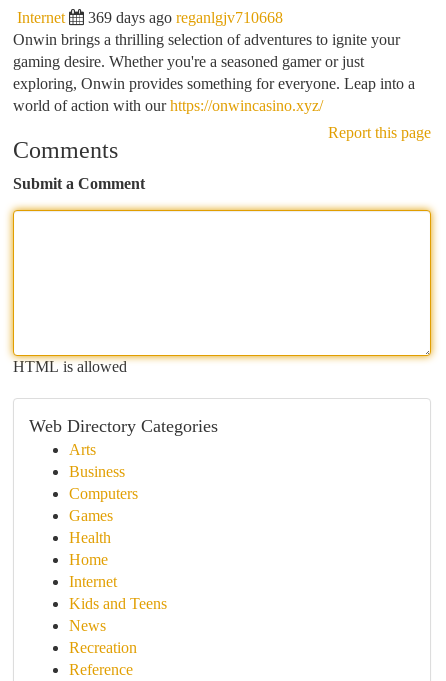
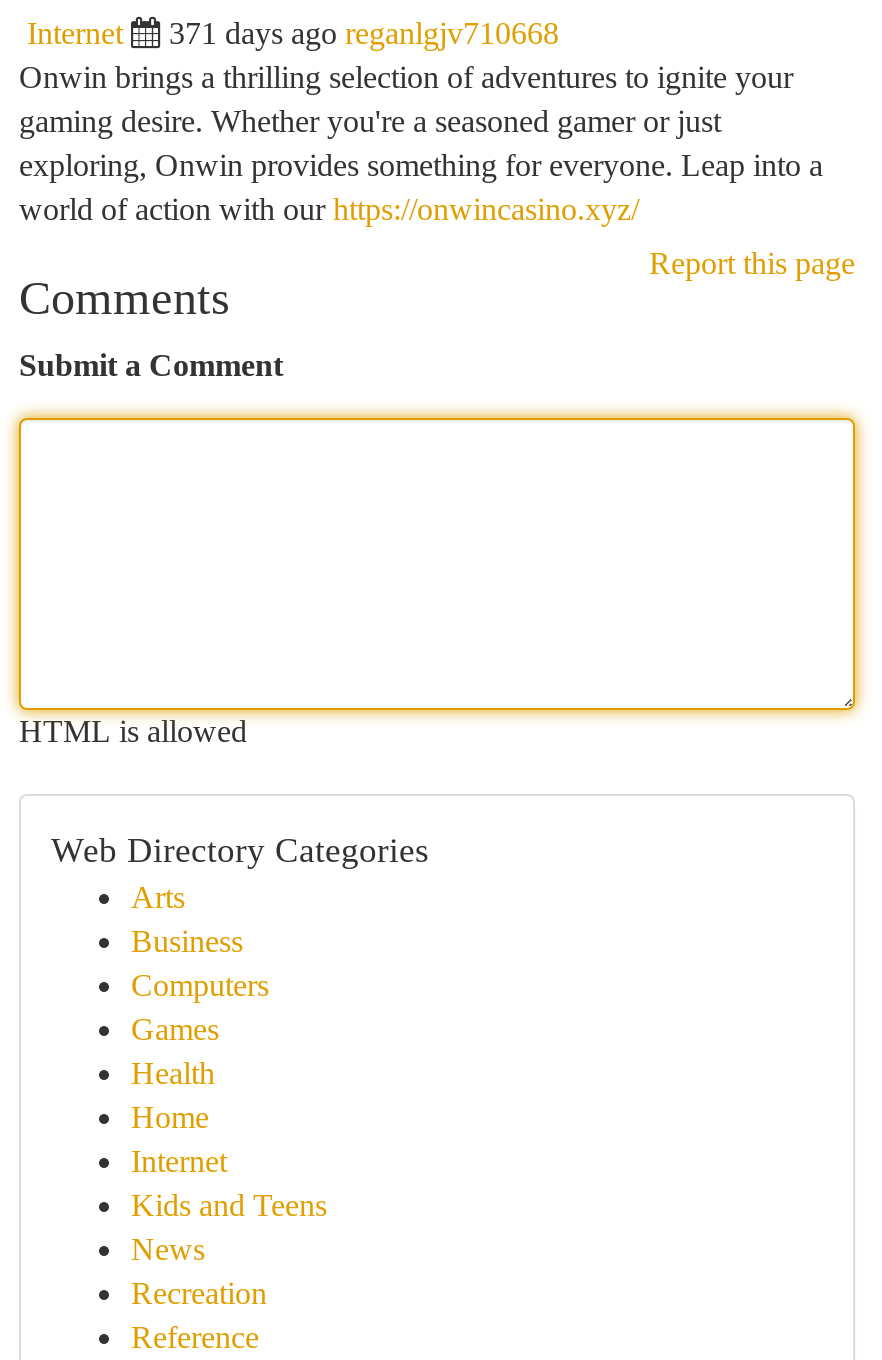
- 369 days ago reganlgjv710668
+ 371 days ago reganlgjv710668
